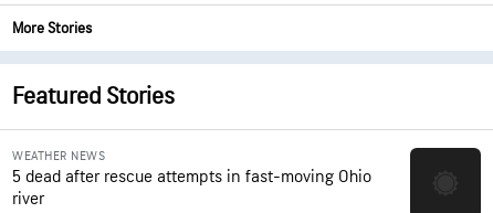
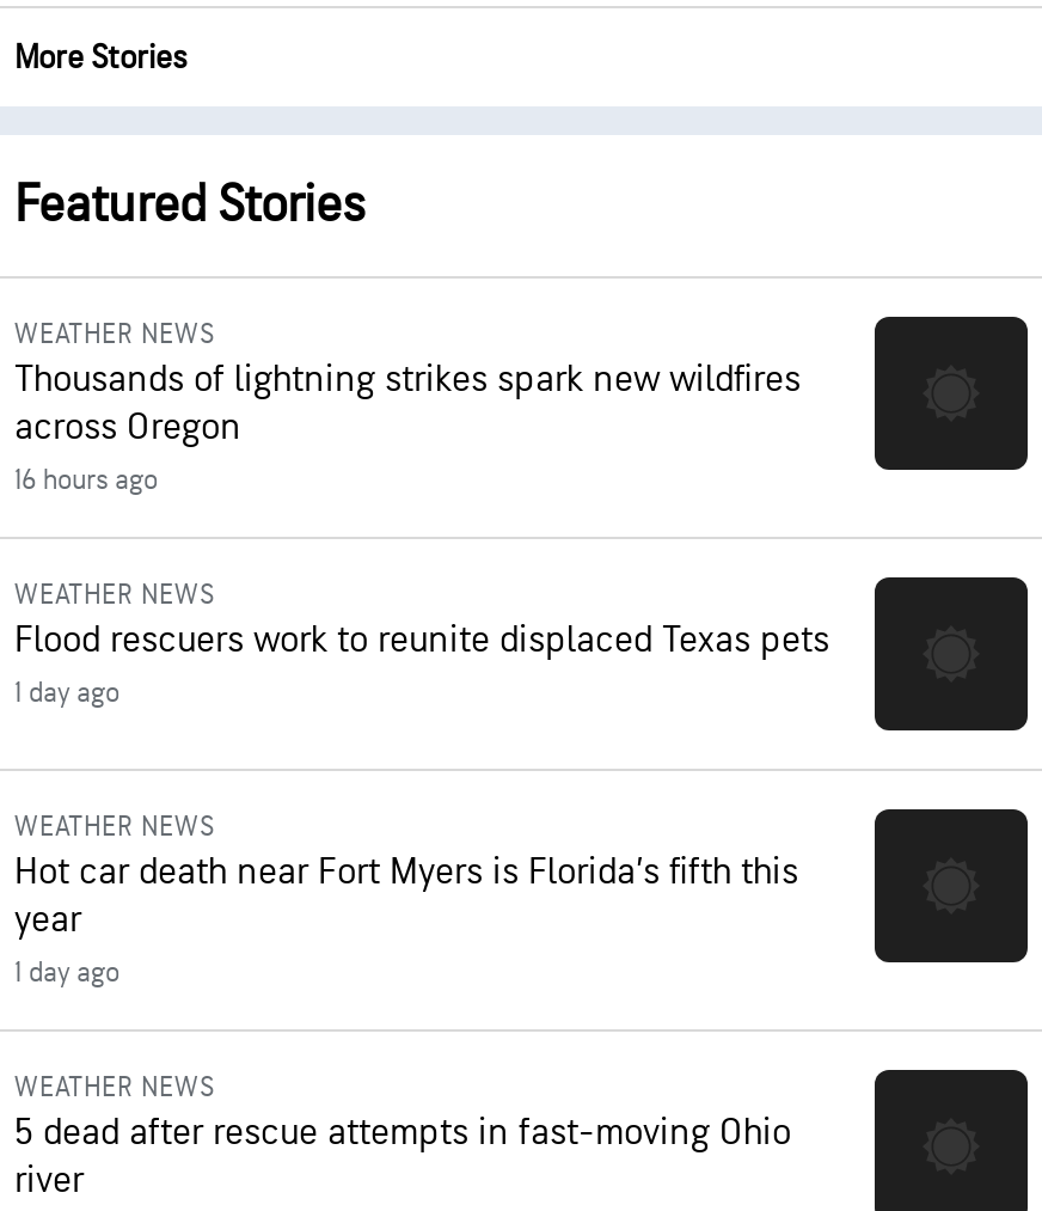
+ Thousands of lightning strikes spark new wildfires
+ across Oregon
+ 16 hours ago
+ WEATHER NEWS
+ Flood rescuers work to reunite displaced Texas pets
+ 1 day ago

+ WEATHER NEWS
+ Hot car death near Fort Myers is Florida’s fifth this
+ year
+ 1 day ago
+ WEATHER NEWS
